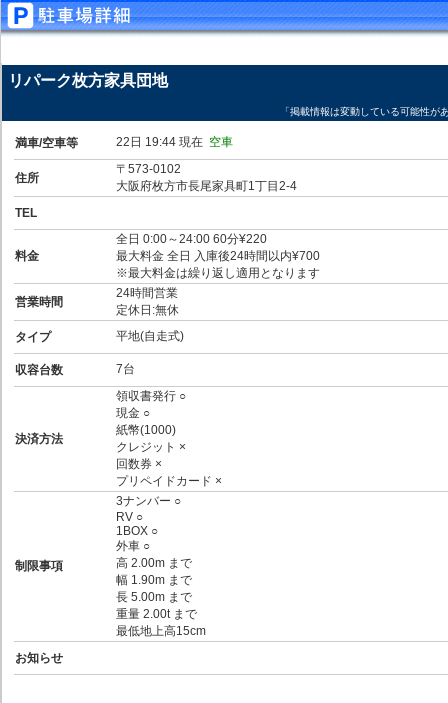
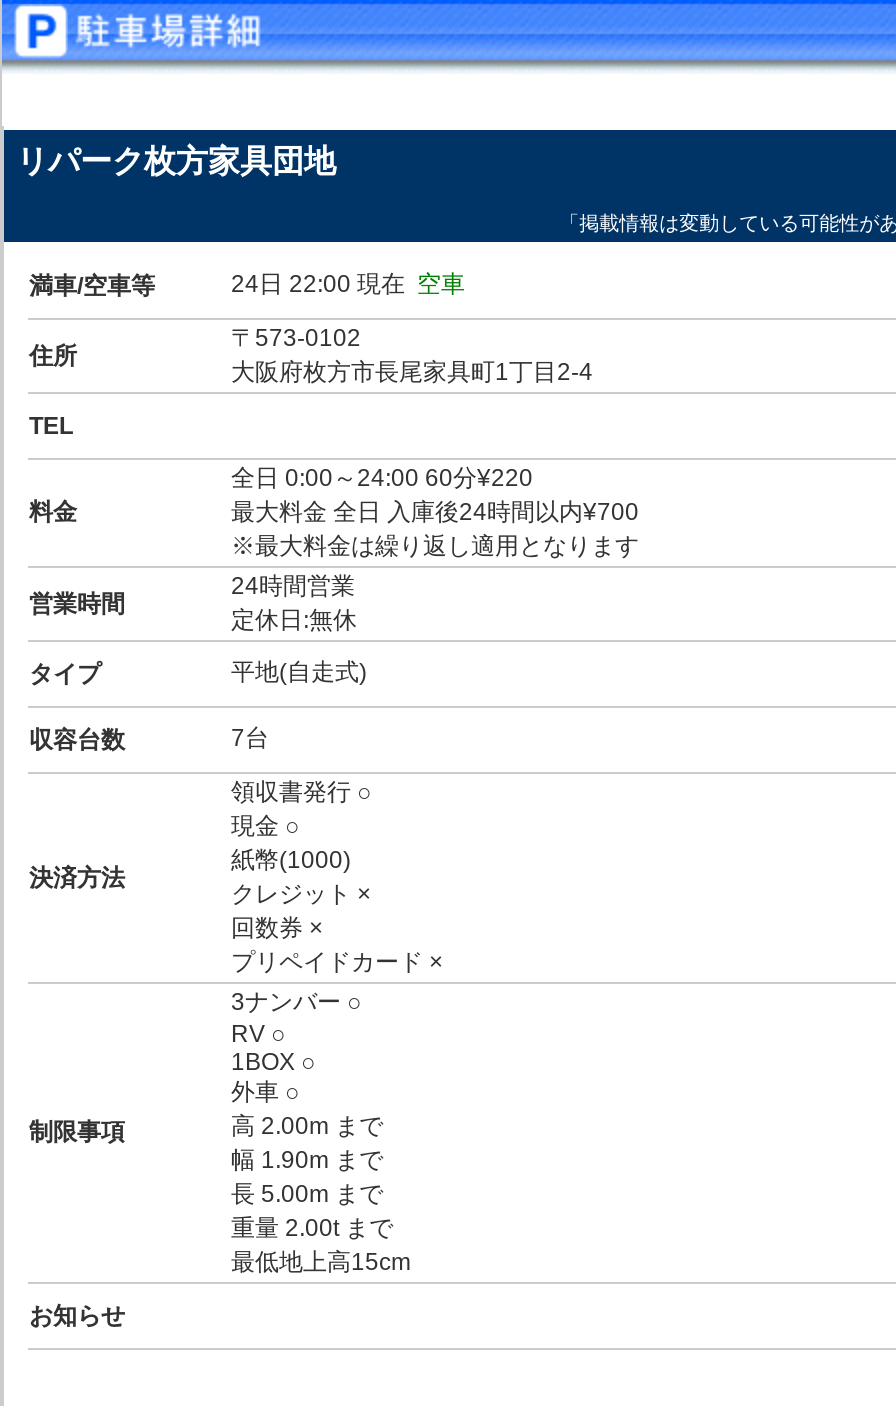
- 22日 19:44 現在空車
+ 24日 22:00 現在空車
